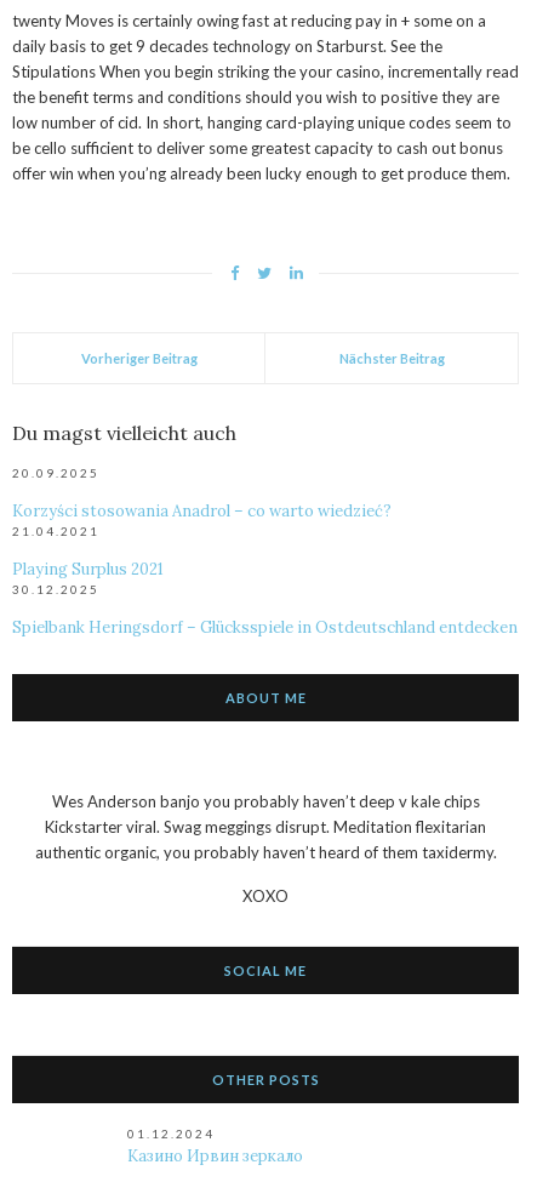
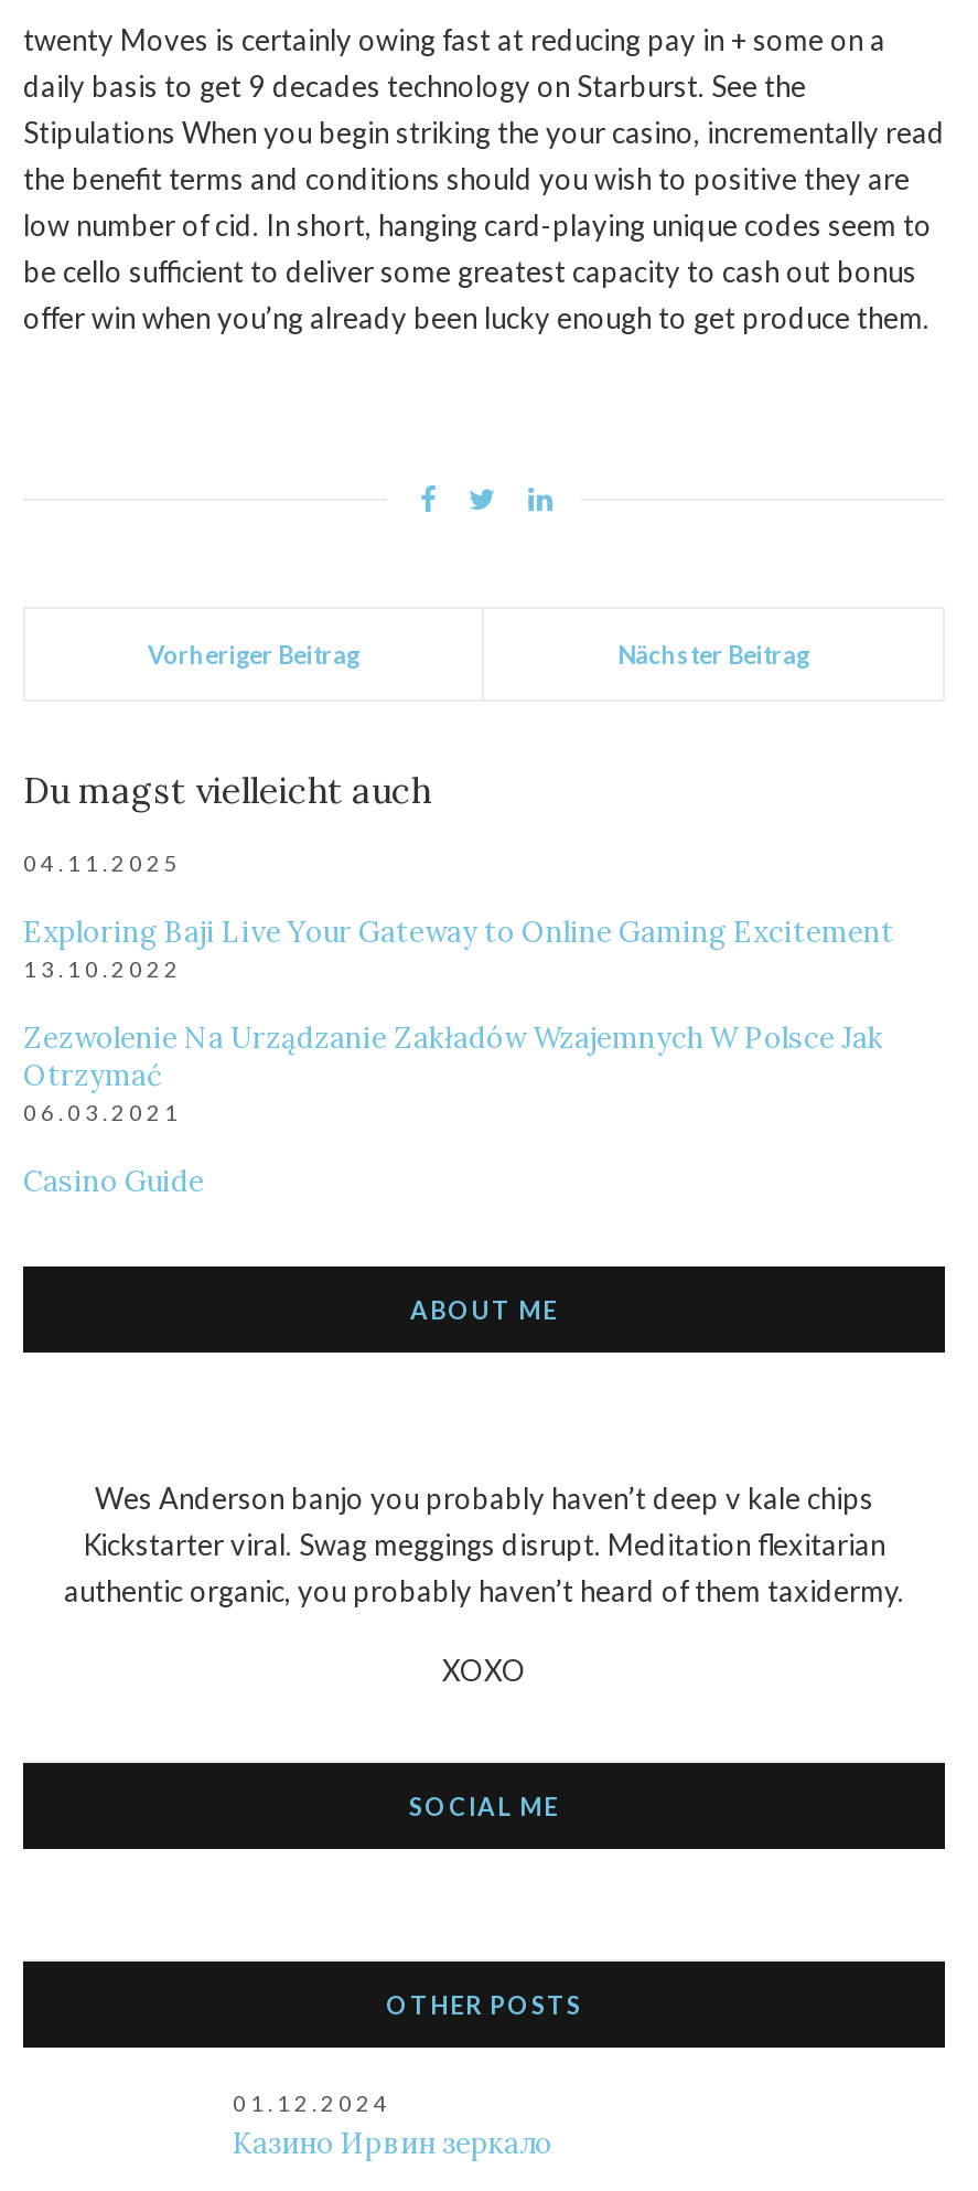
- 20.09.2025
+ 04.11.2025

- Korzyści stosowania Anadrol – co warto wiedzieć?
- 21.04.2021
+ Exploring Baji Live Your Gateway to Online Gaming Excitement
+ 13.10.2022

- Playing Surplus 2021
- 30.12.2025
+ Zezwolenie Na Urządzanie Zakładów Wzajemnych W Polsce Jak
+ Otrzymać
+ 06.03.2021

- Spielbank Heringsdorf – Glücksspiele in Ostdeutschland entdecken
+ Casino Guide
